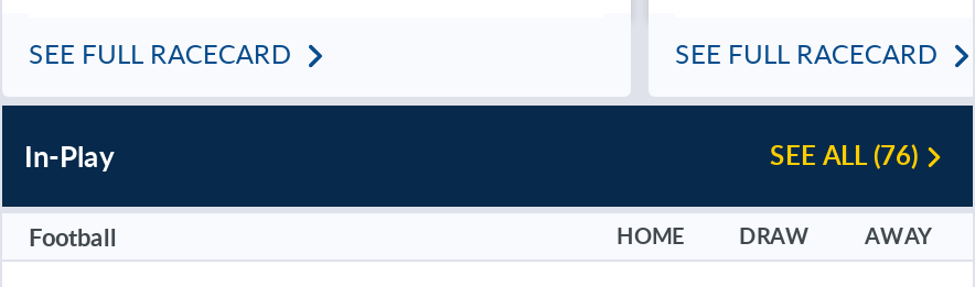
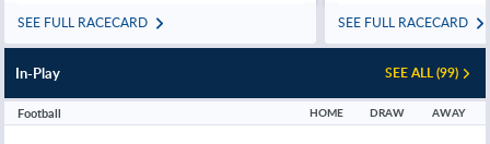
- SEE ALL (76)
+ SEE ALL (99)
